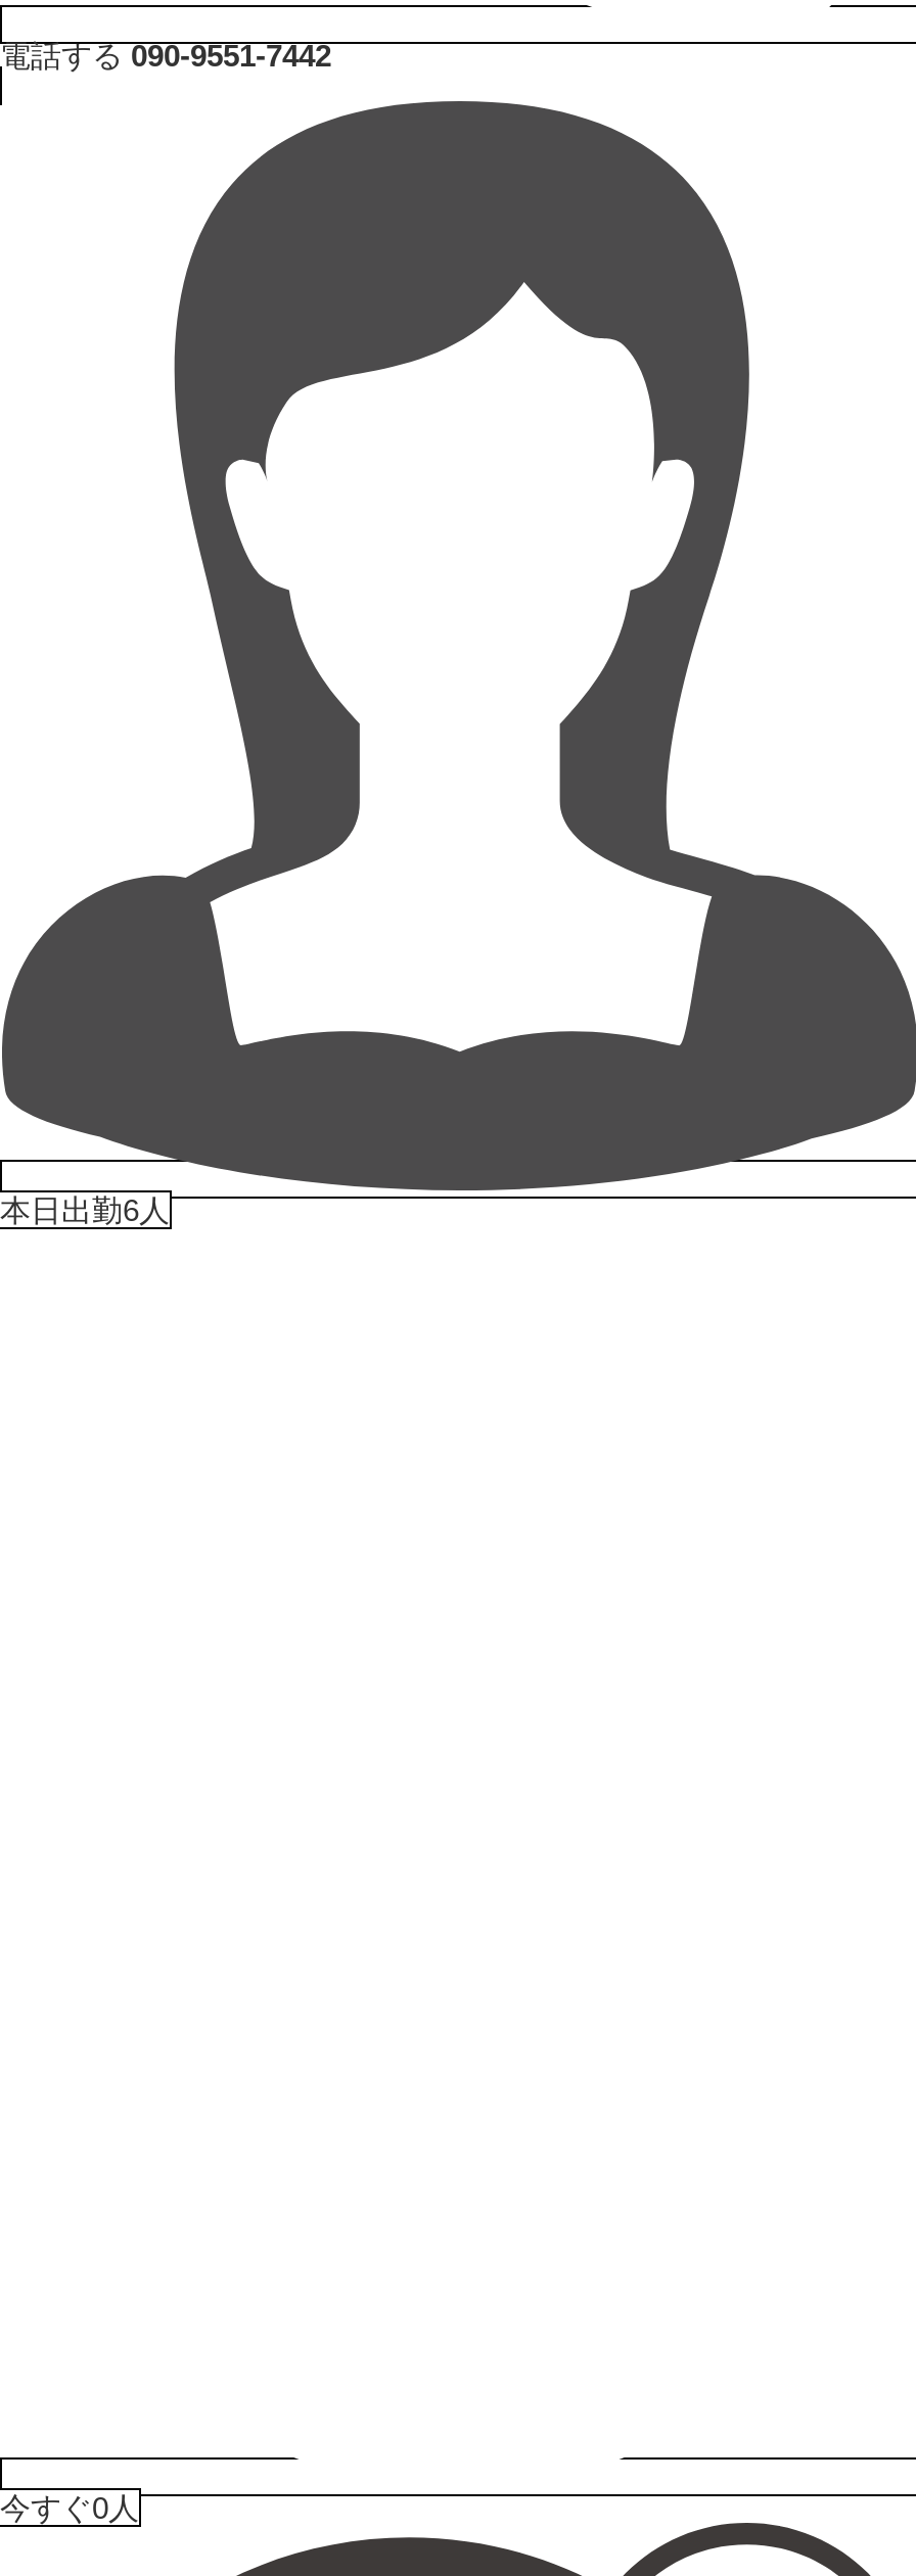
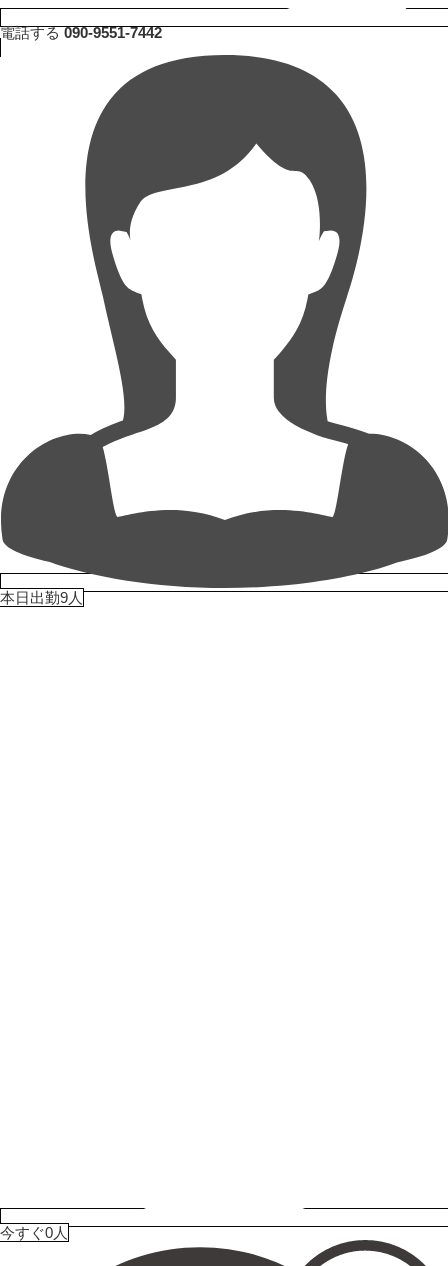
- 本日出勤6人
+ 本日出勤9人
